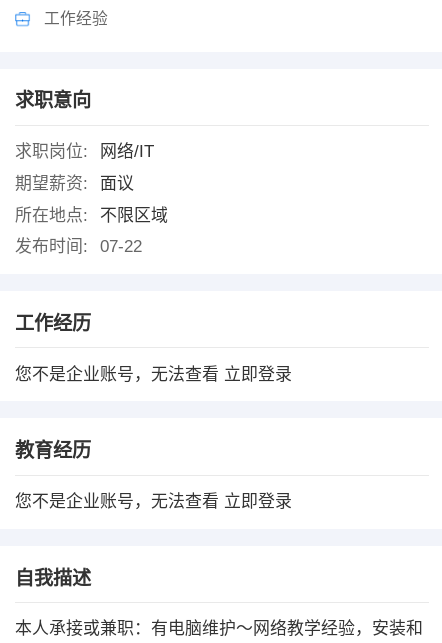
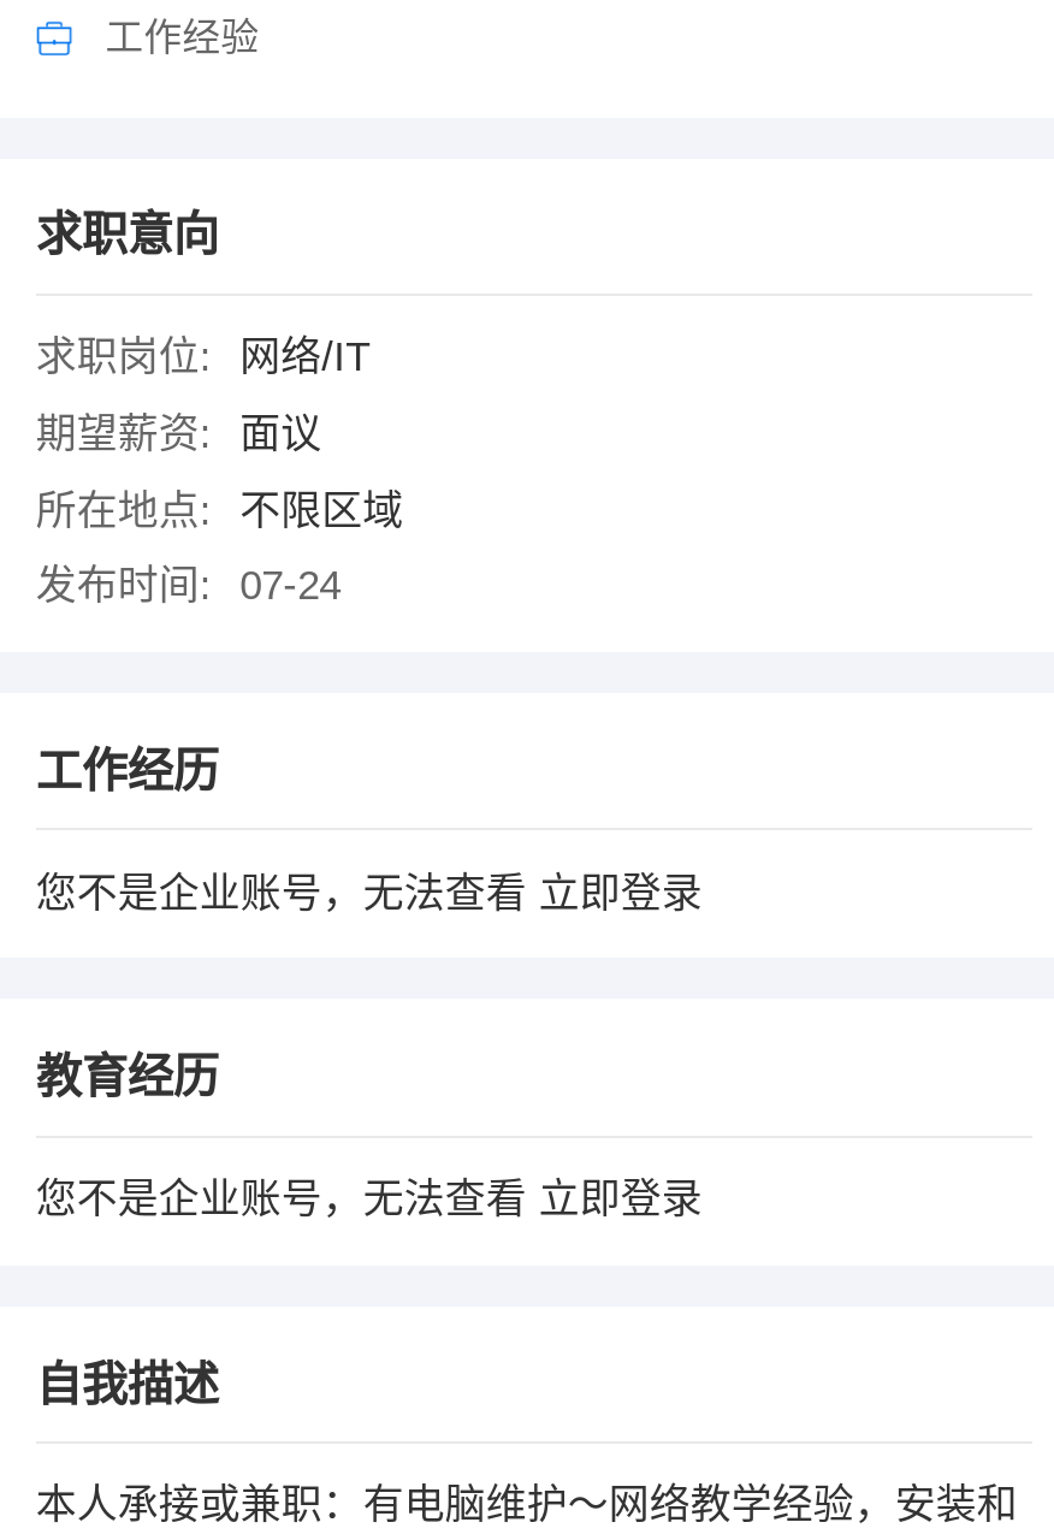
- 发布时间: 07-22
+ 发布时间: 07-24
